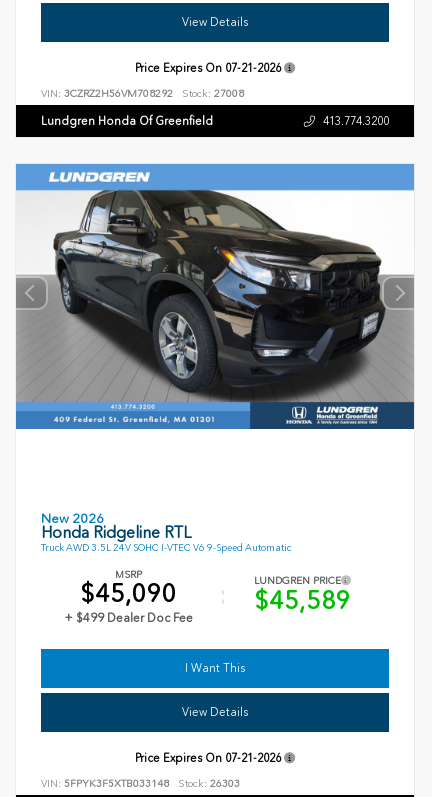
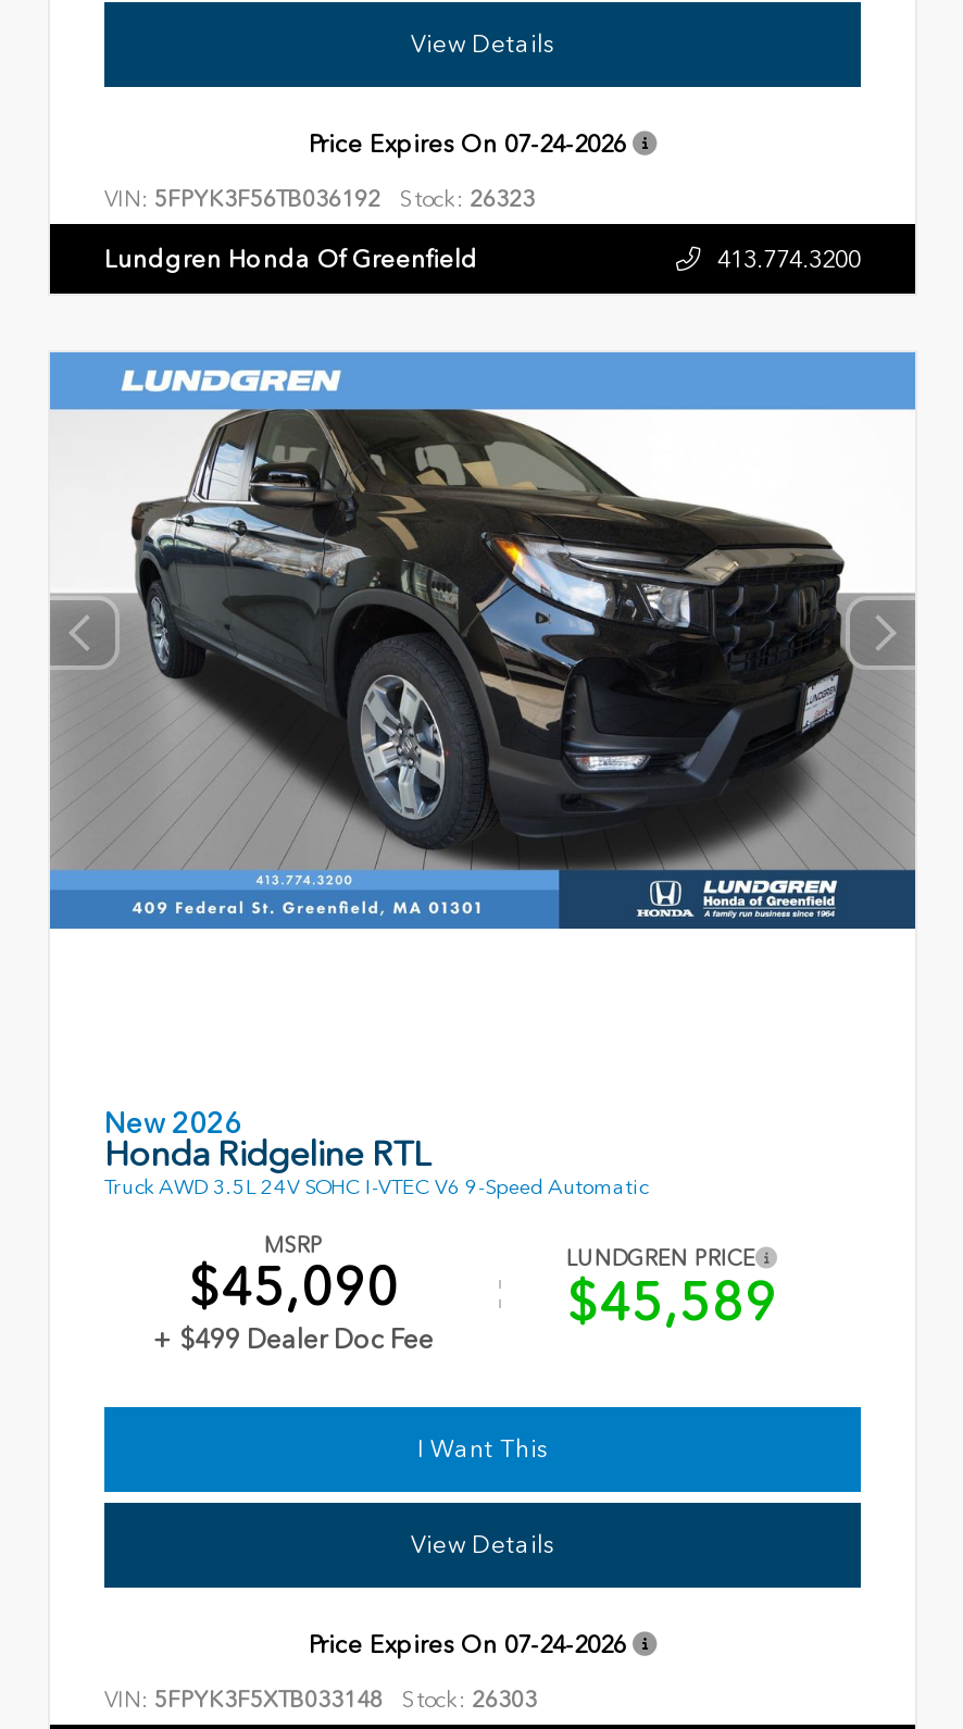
- Price Expires On 07-21-2026
+ Price Expires On 07-24-2026

- VIN: 3CZRZ2H56VM708292
+ VIN: 5FPYK3F56TB036192

- Stock: 27008
+ Stock: 26323

- Price Expires On 07-21-2026
+ Price Expires On 07-24-2026
